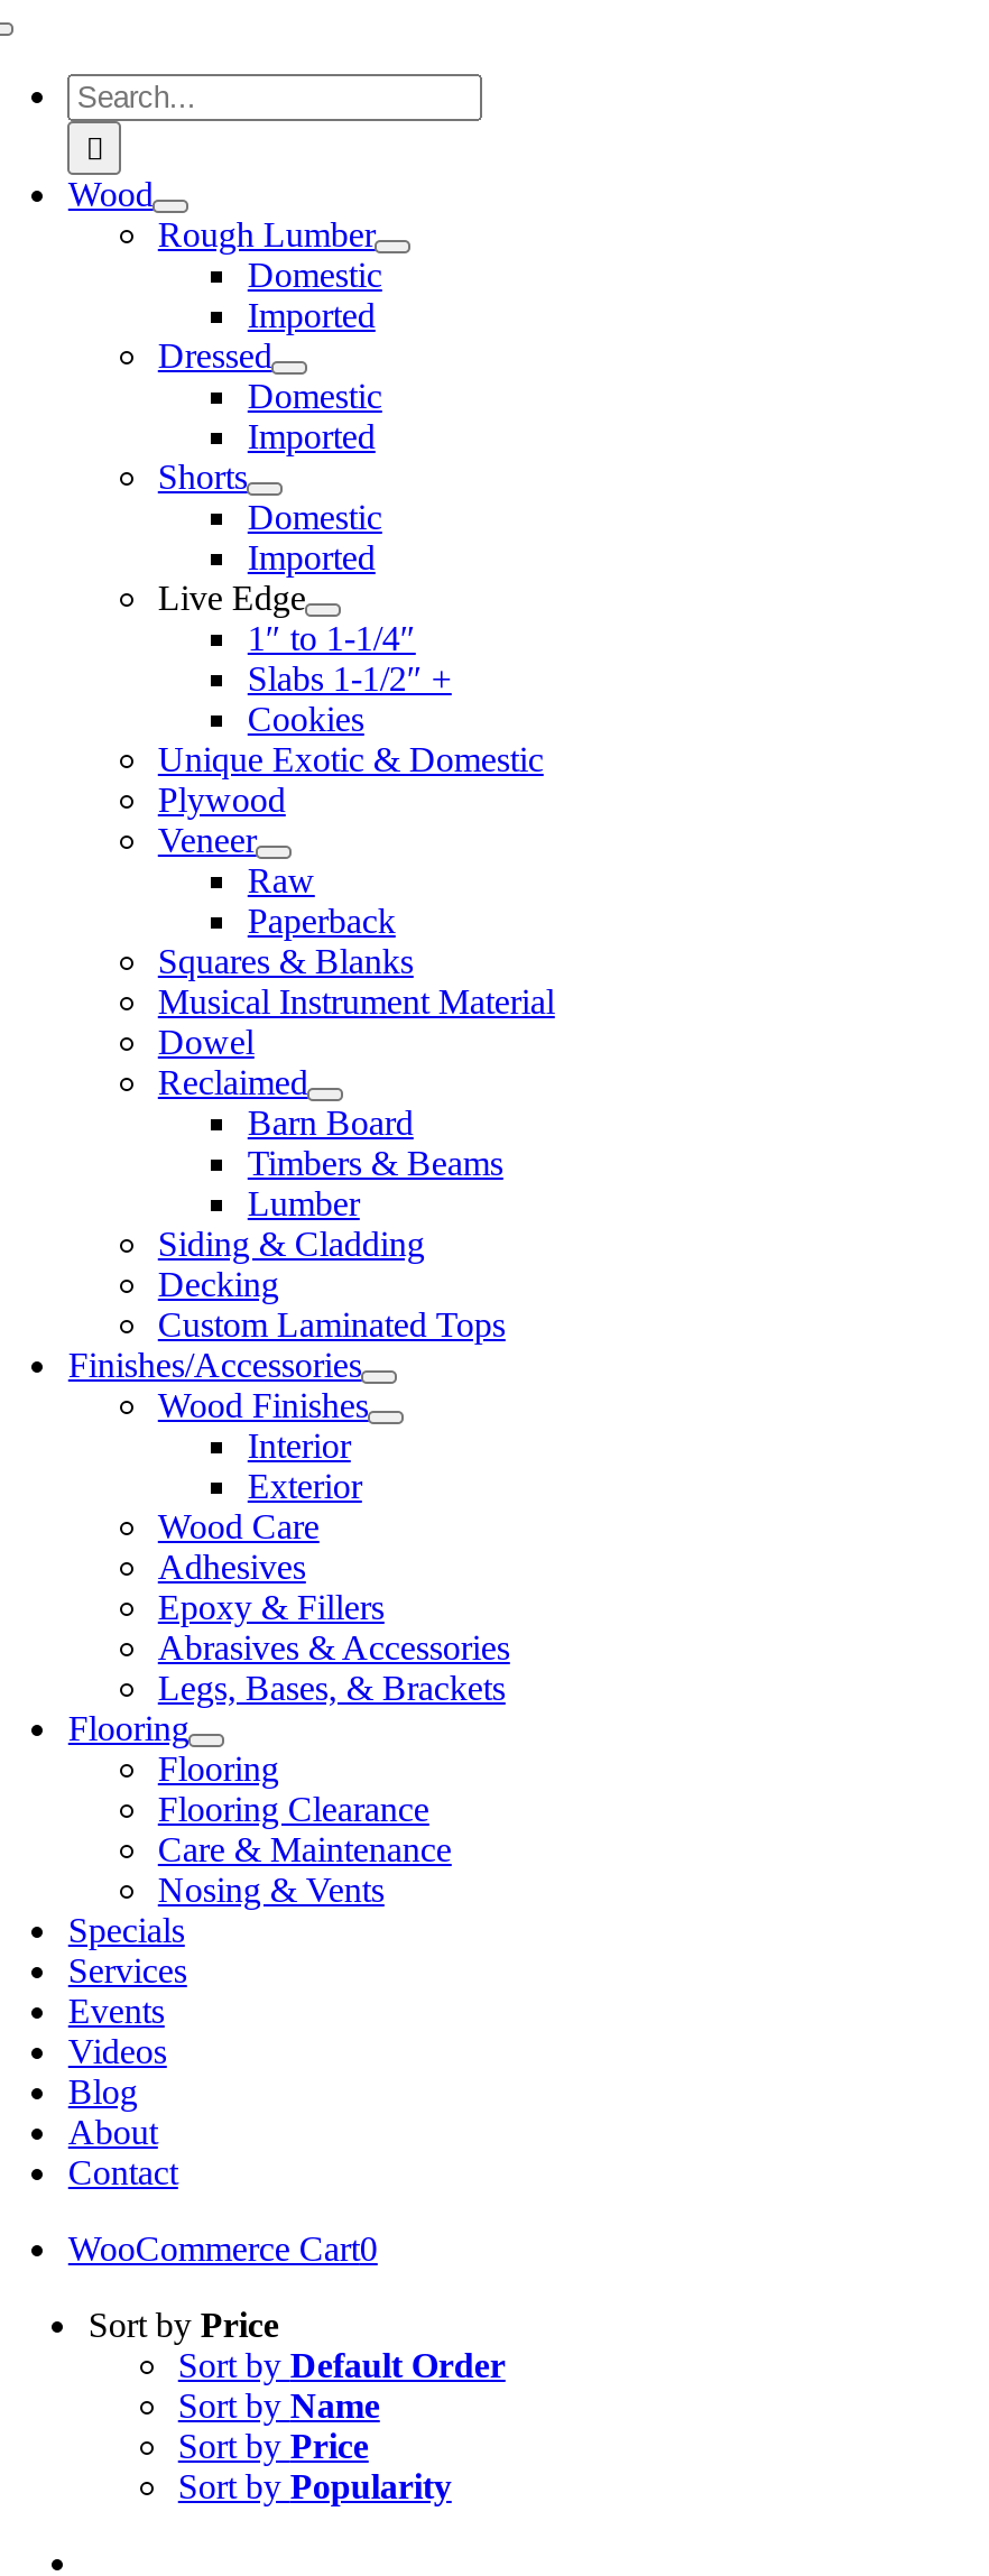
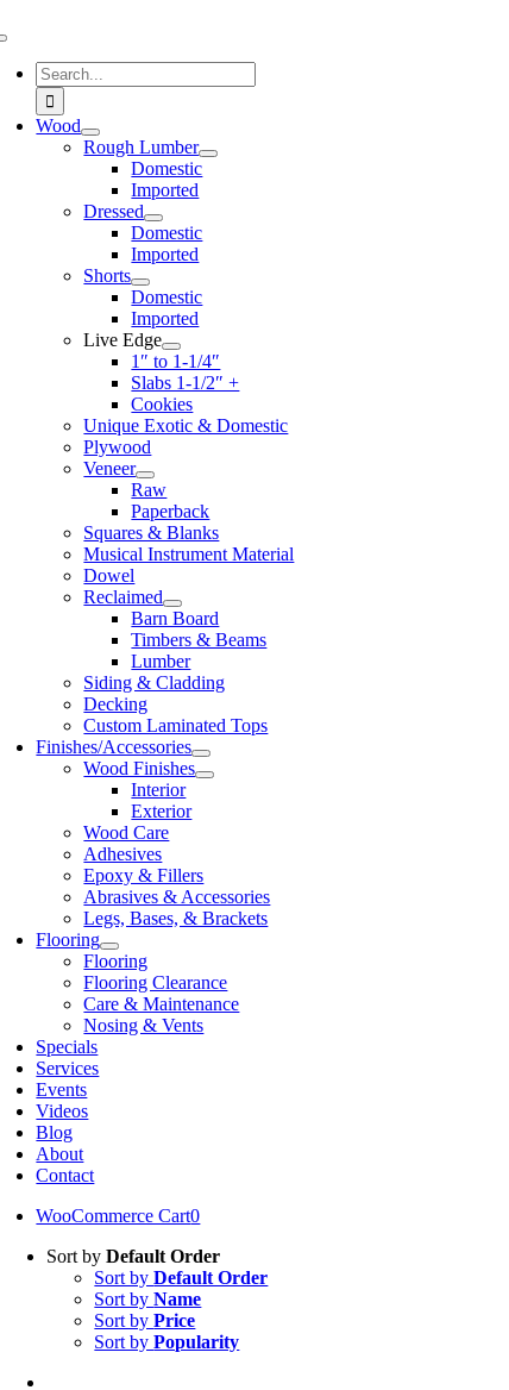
- Sort by Price
+ Sort by Default Order
